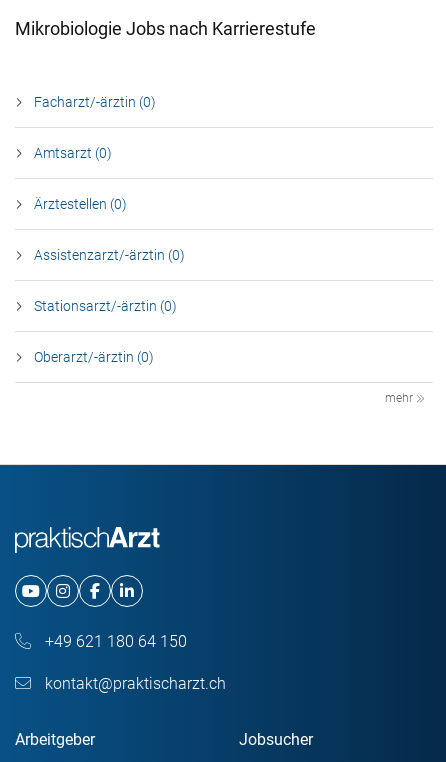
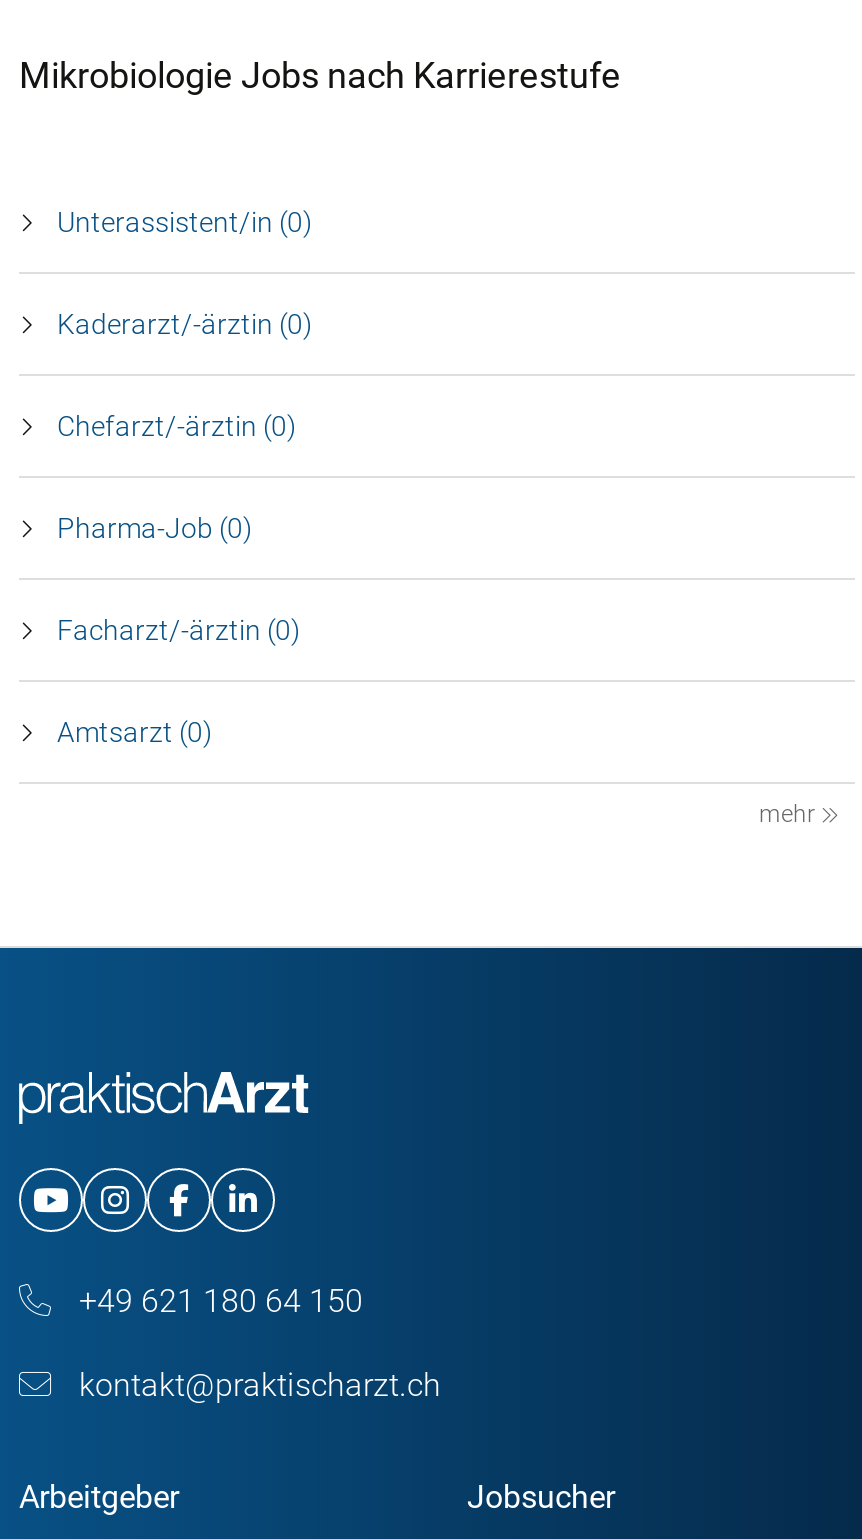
+ Unterassistent/in (0)
+ Kaderarzt/-ärztin (0)
+ Chefarzt/-ärztin (0)
+ Pharma-Job (0)

moved down: Facharzt/-ärztin (0) | Amtsarzt (0)

- Ärztestellen (0)
- Assistenzarzt/-ärztin (0)
- Stationsarzt/-ärztin (0)
- Oberarzt/-ärztin (0)
